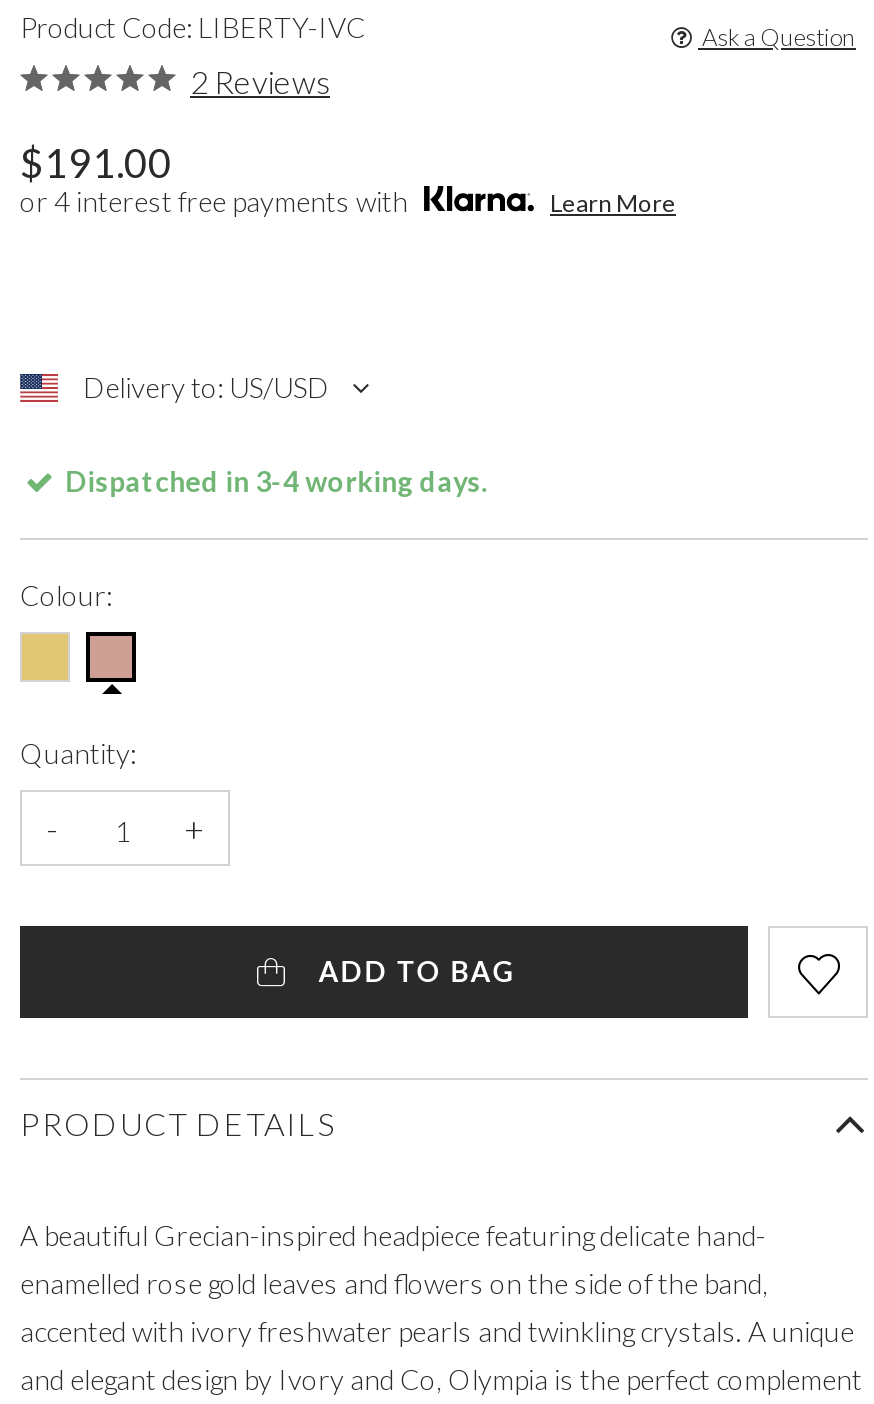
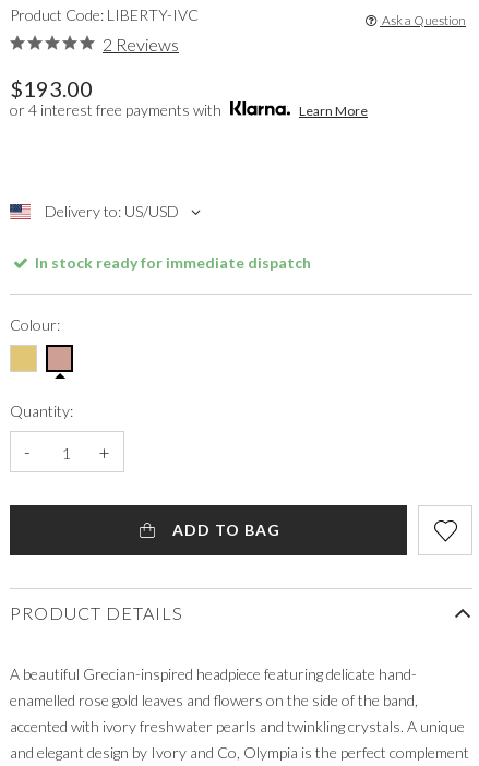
- $191.00
+ $193.00

- Dispatched in 3-4 working days.
+ In stock ready for immediate dispatch
